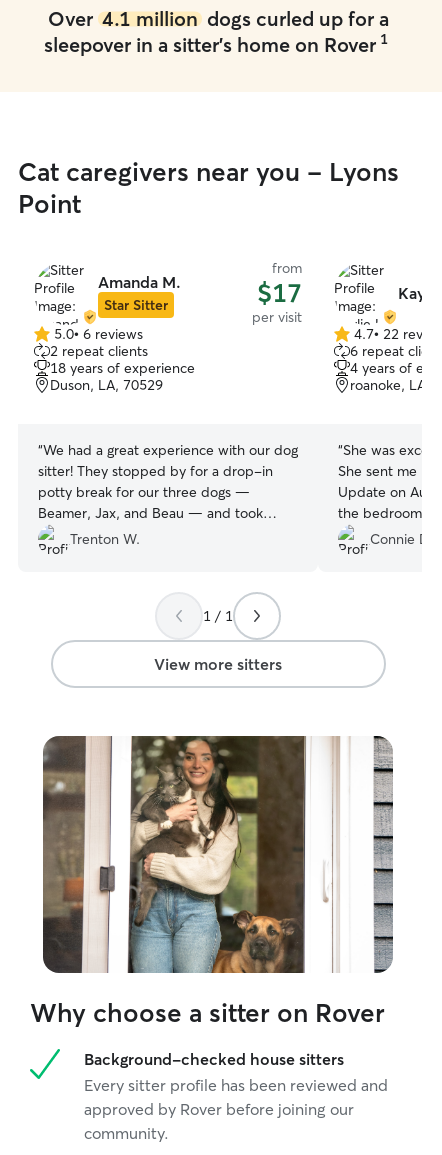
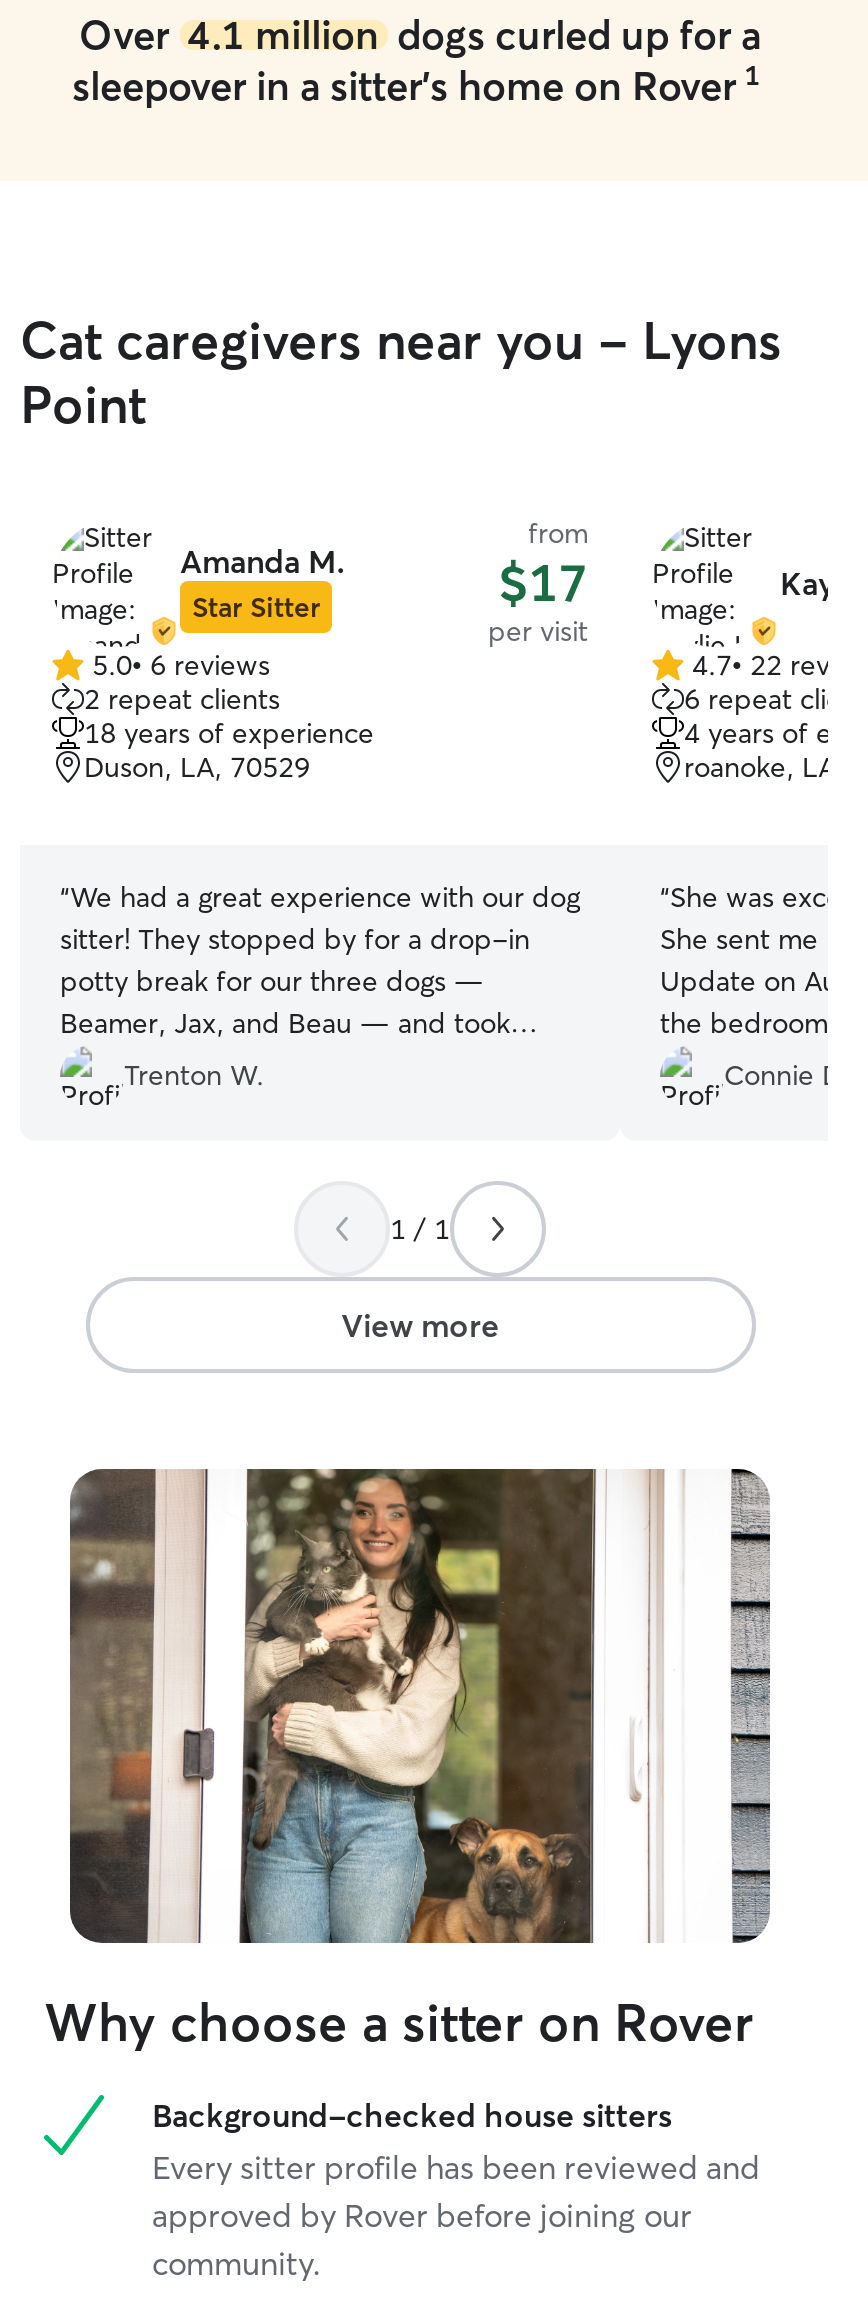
- View more sitters
+ View more
